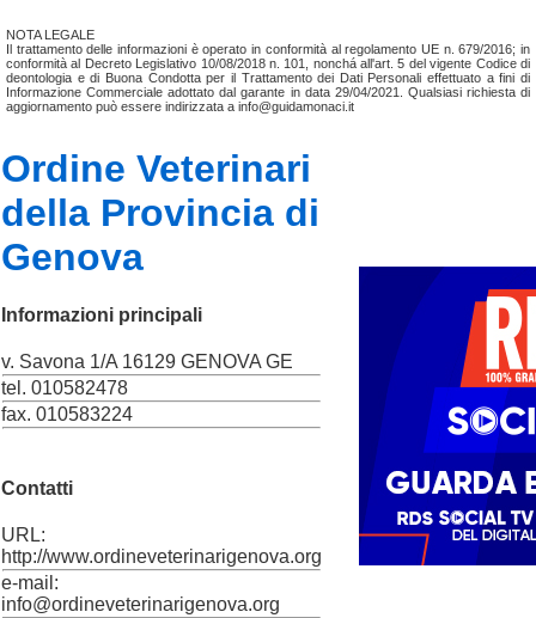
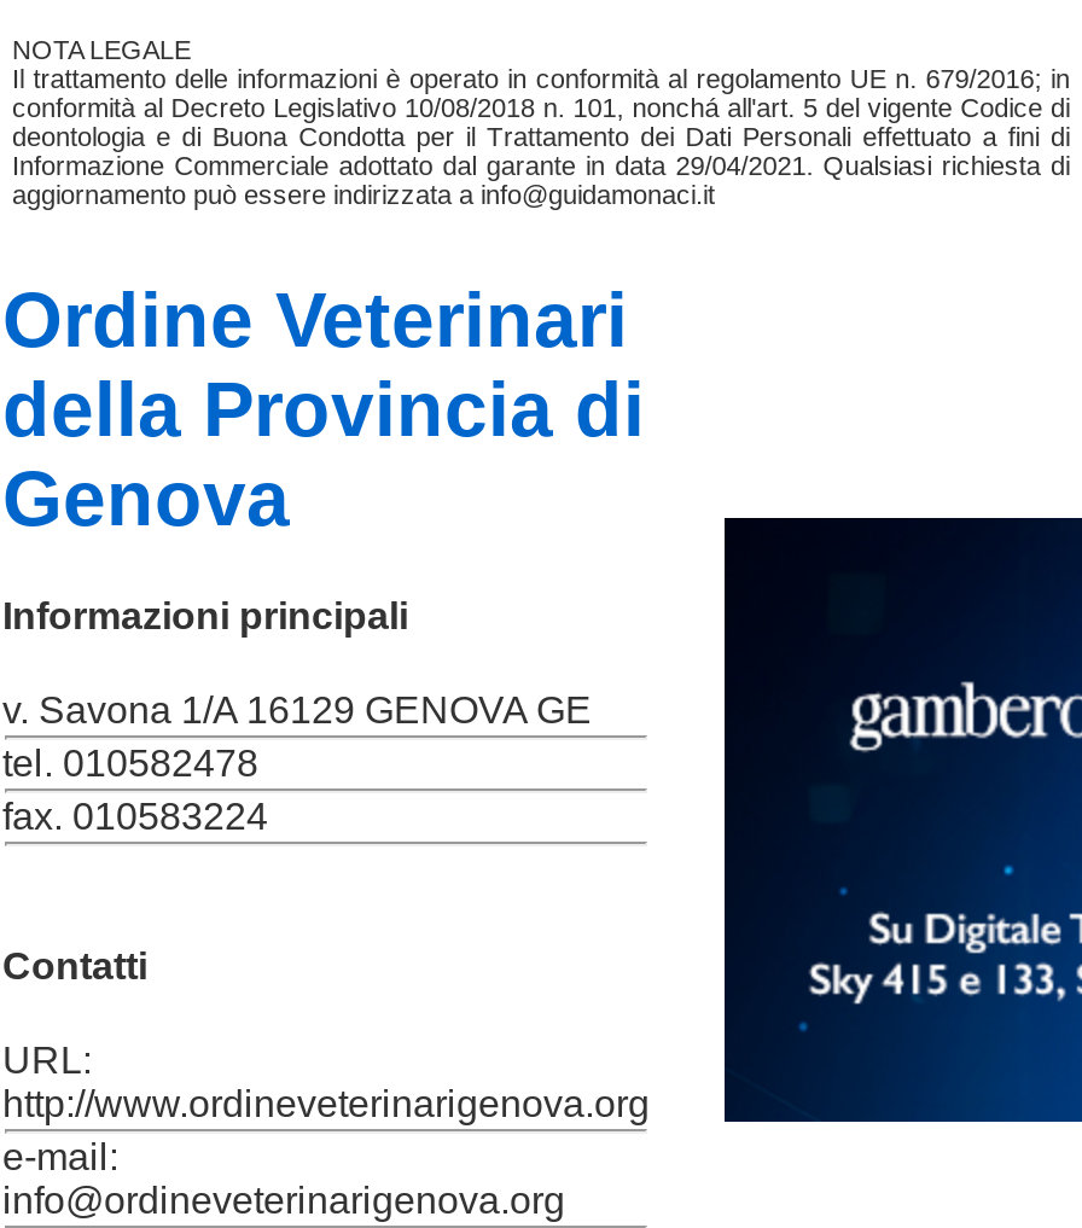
- [image]
+ [image]
